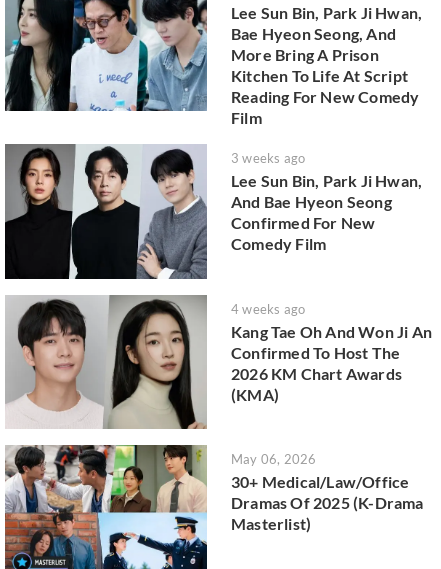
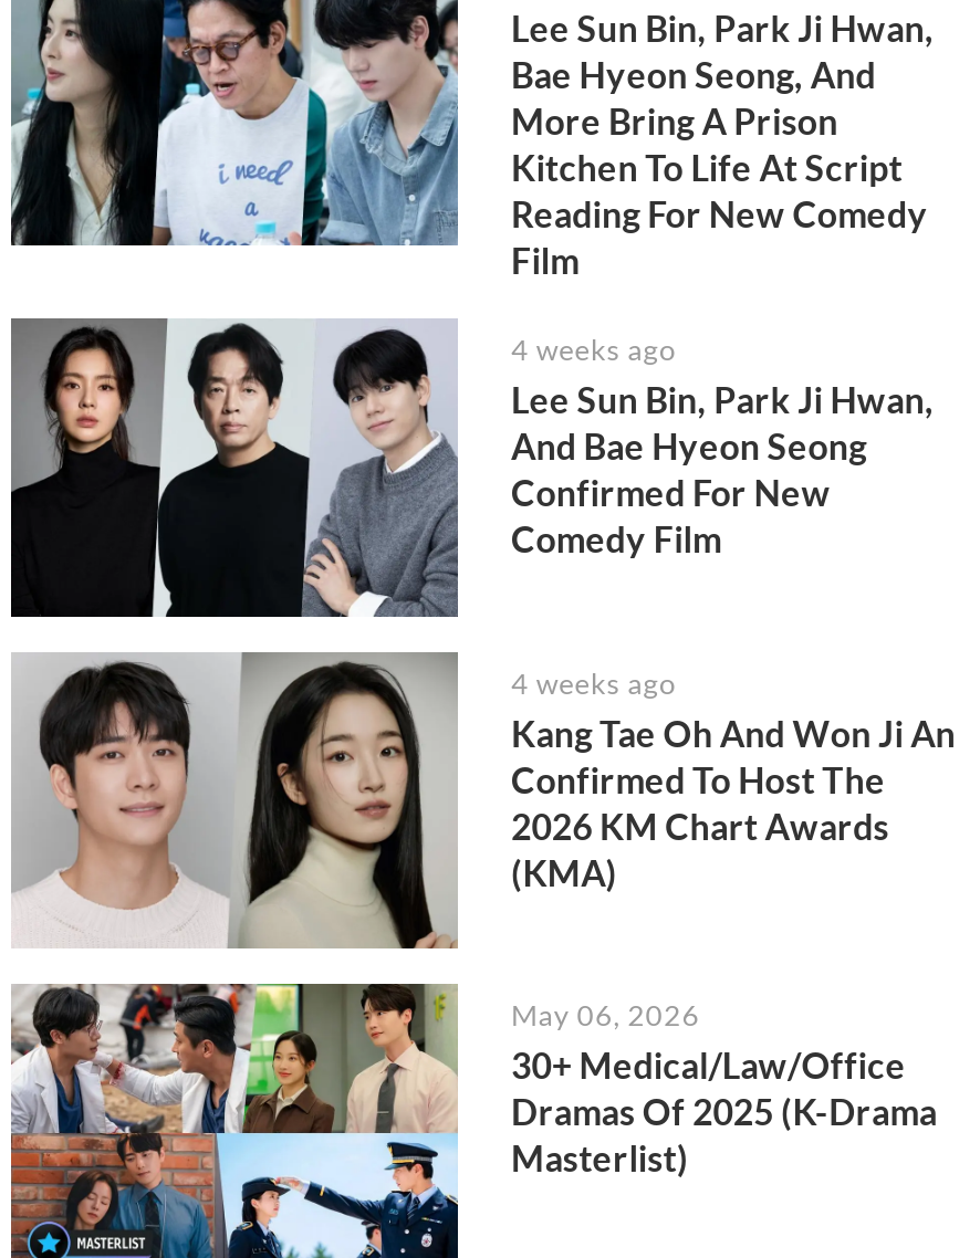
- 3 weeks ago
+ 4 weeks ago
